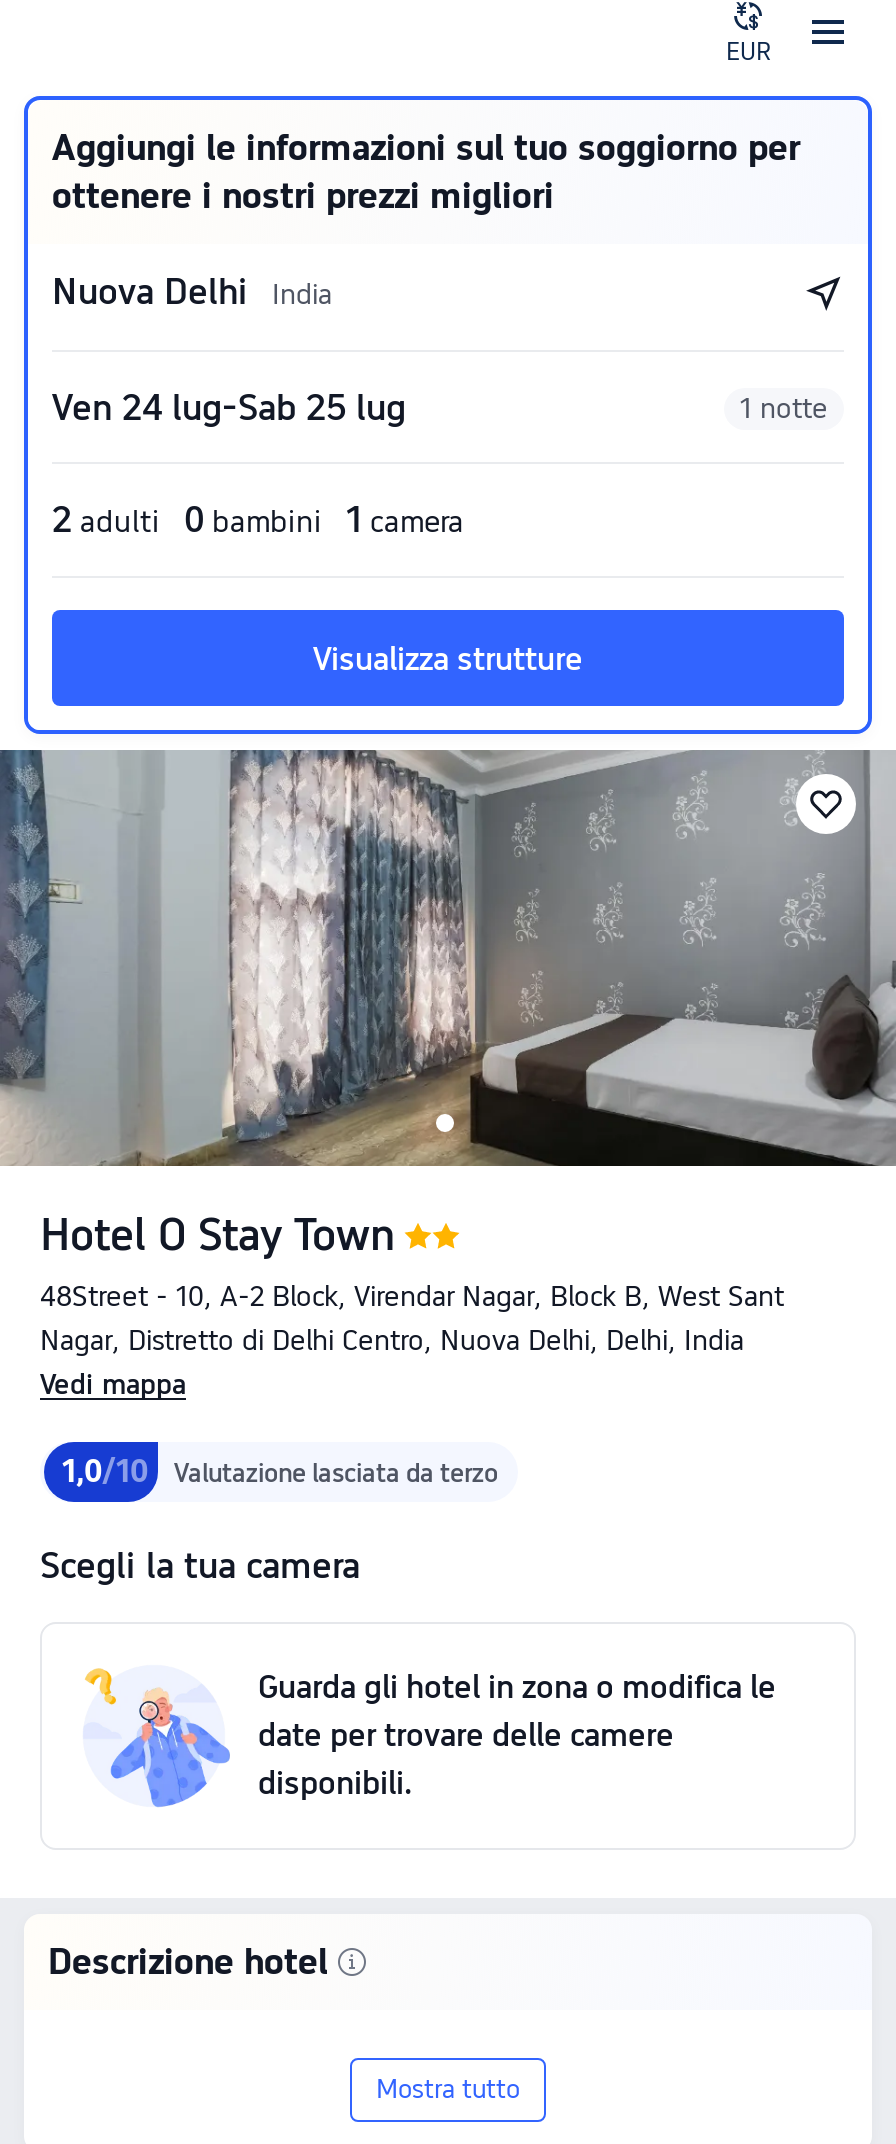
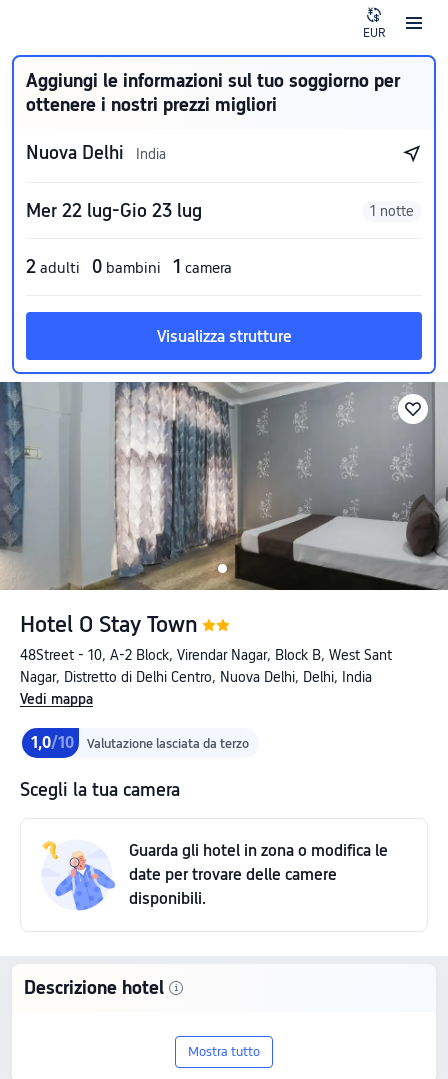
- Ven 24 lug-Sab 25 lug
+ Mer 22 lug-Gio 23 lug
